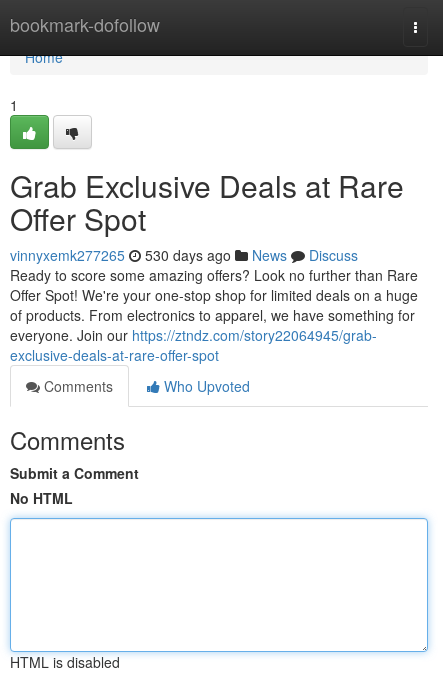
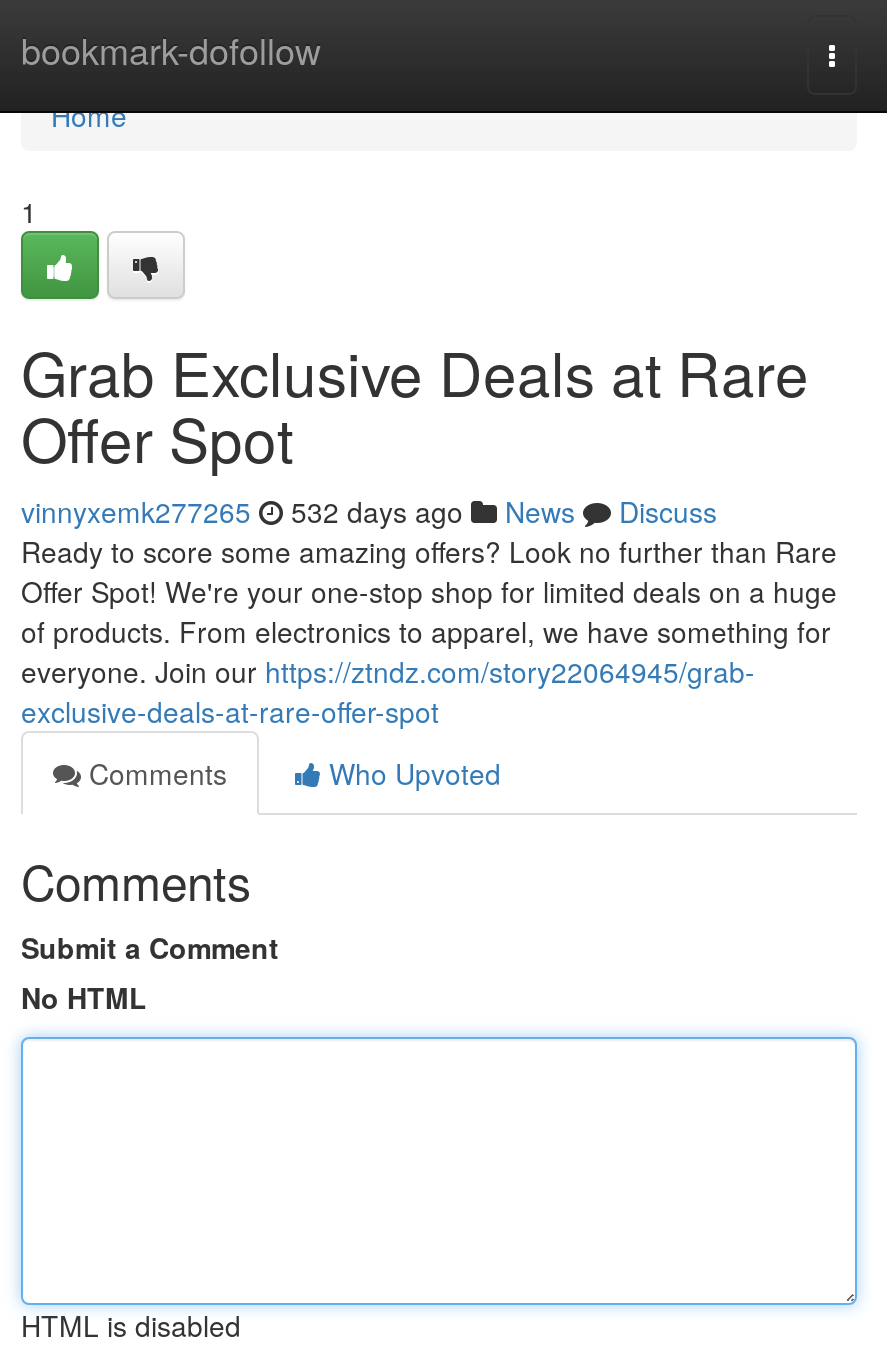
- vinnyxemk277265 530 days ago News Discuss
+ vinnyxemk277265 532 days ago News Discuss
